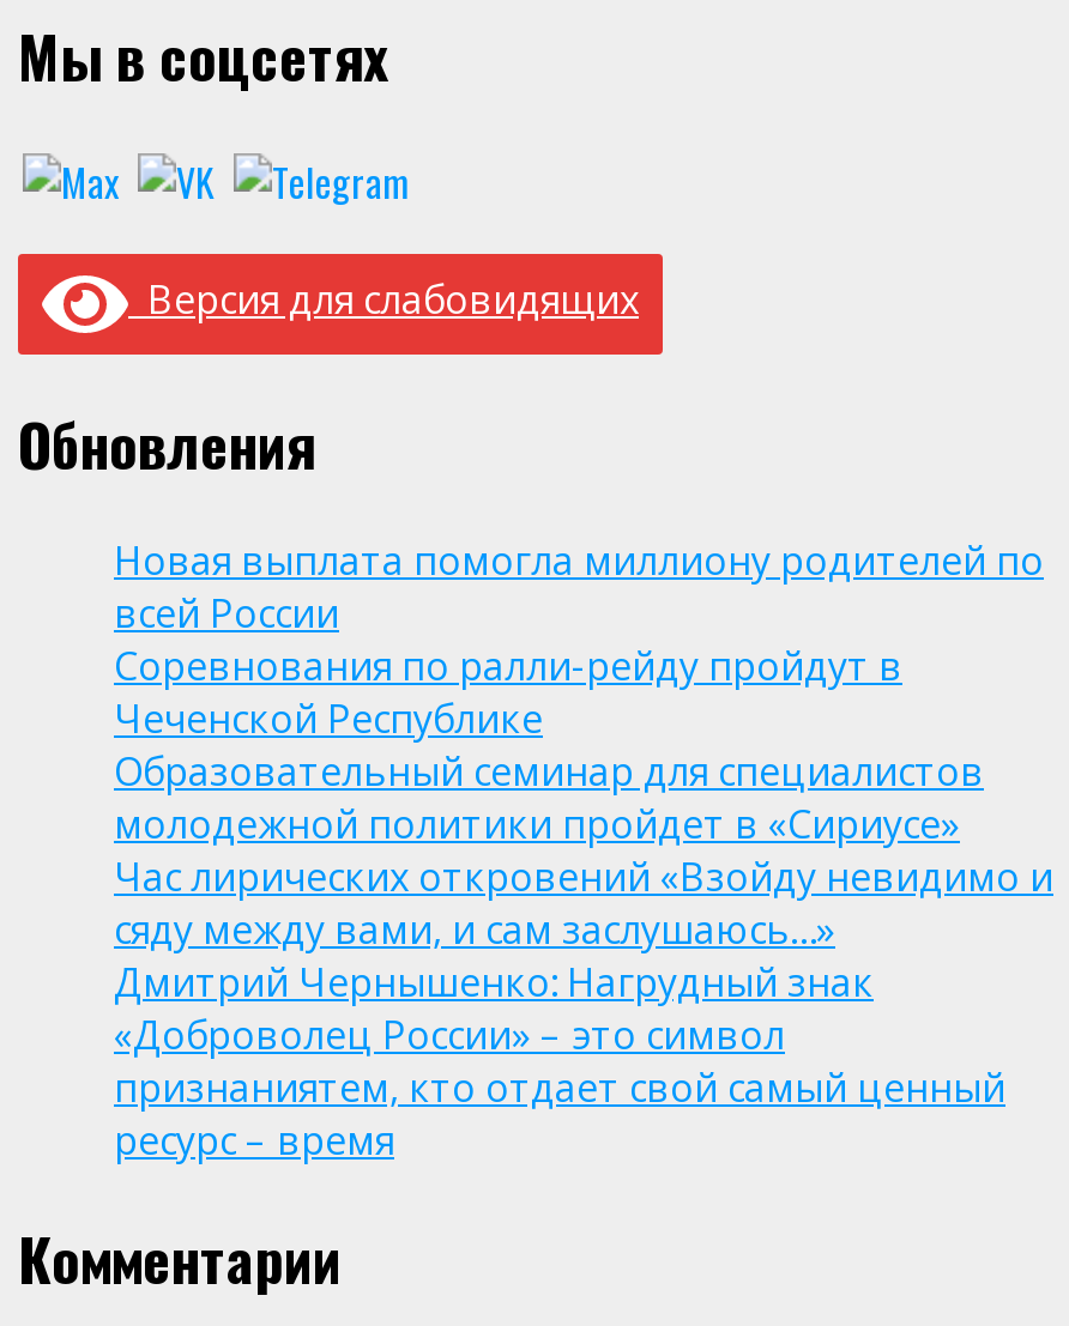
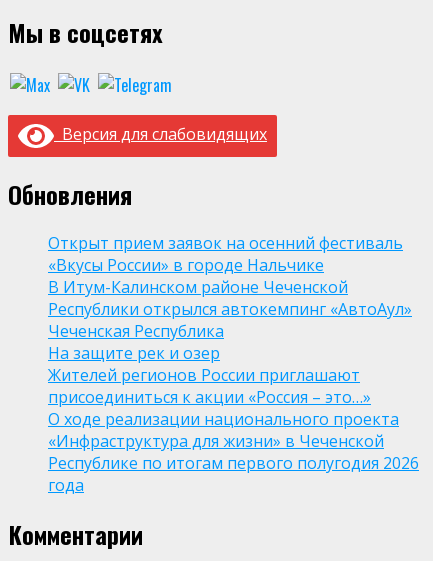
- Новая выплата помогла миллиону родителей по
- всей России
- Соревнования по ралли-рейду пройдут в
- Чеченской Республике
- Образовательный семинар для специалистов
- молодежной политики пройдет в «Сириусе»
- Час лирических откровений «Взойду невидимо и
- сяду между вами, и сам заслушаюсь…»
- Дмитрий Чернышенко: Нагрудный знак
- «Доброволец России» – это символ
- признаниятем, кто отдает свой самый ценный
- ресурс – время
+ Открыт прием заявок на осенний фестиваль
+ «Вкусы России» в городе Нальчике
+ В Итум-Калинском районе Чеченской
+ Республики открылся автокемпинг «АвтоАул»
+ Чеченская Республика
+ На защите рек и озер
+ Жителей регионов России приглашают
+ присоединиться к акции «Россия – это…»
+ О ходе реализации национального проекта
+ «Инфраструктура для жизни» в Чеченской
+ Республике по итогам первого полугодия 2026
+ года
